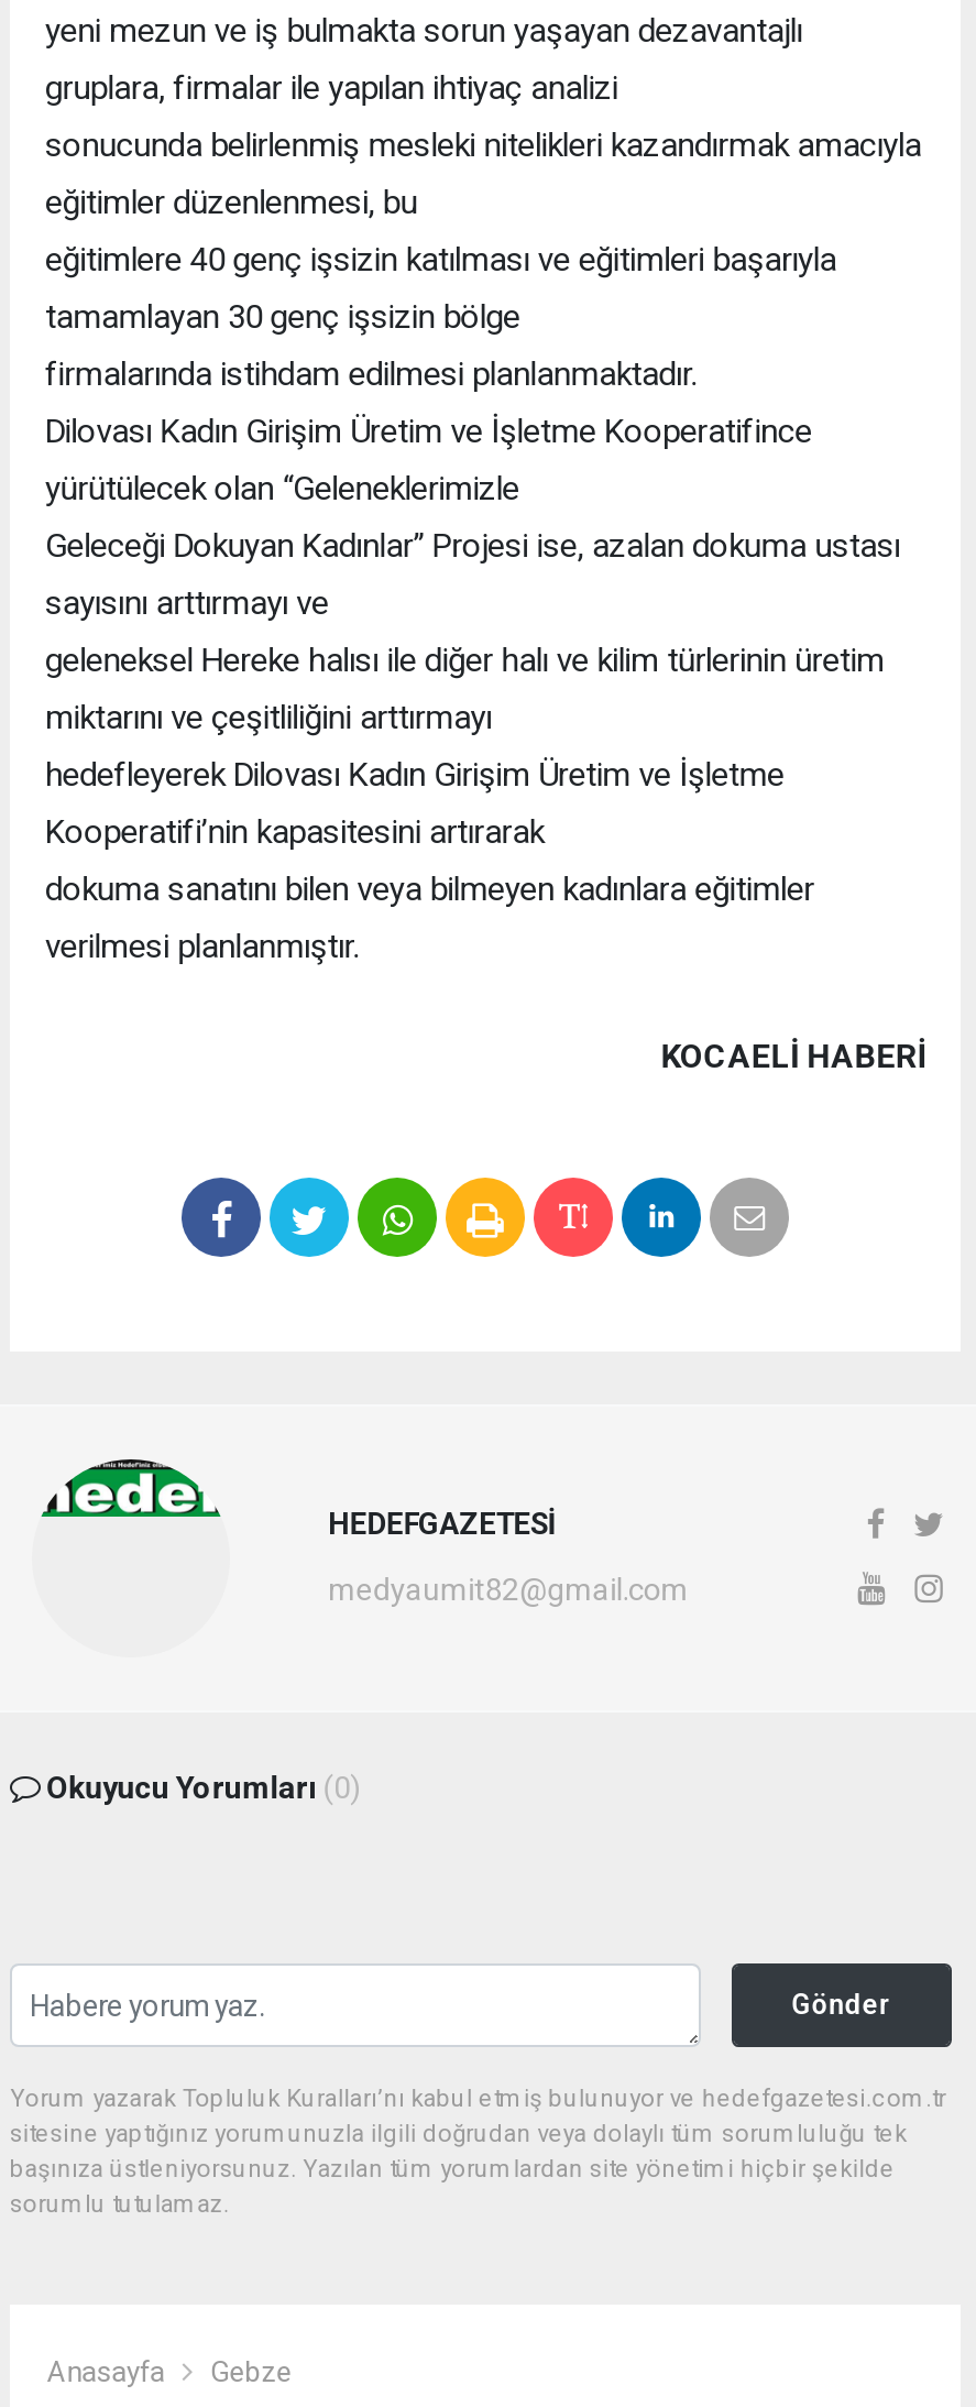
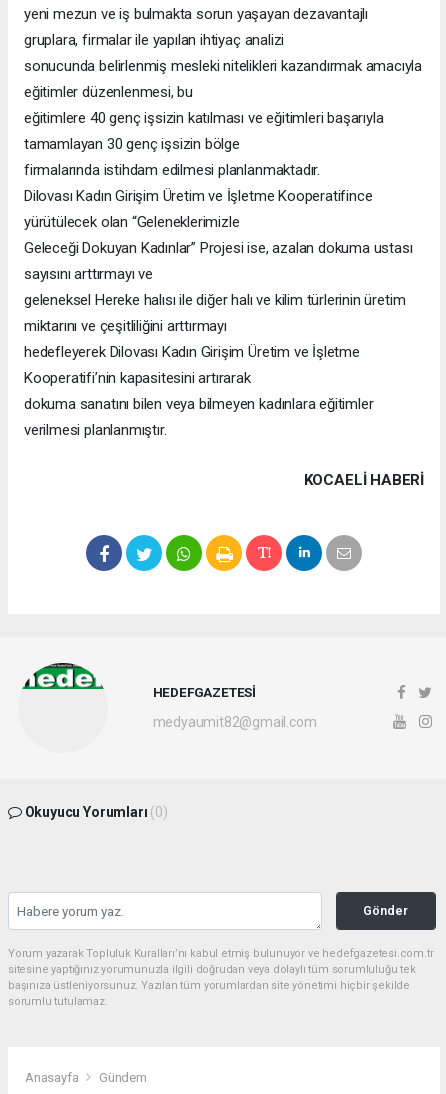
- Gebze
+ Gündem
